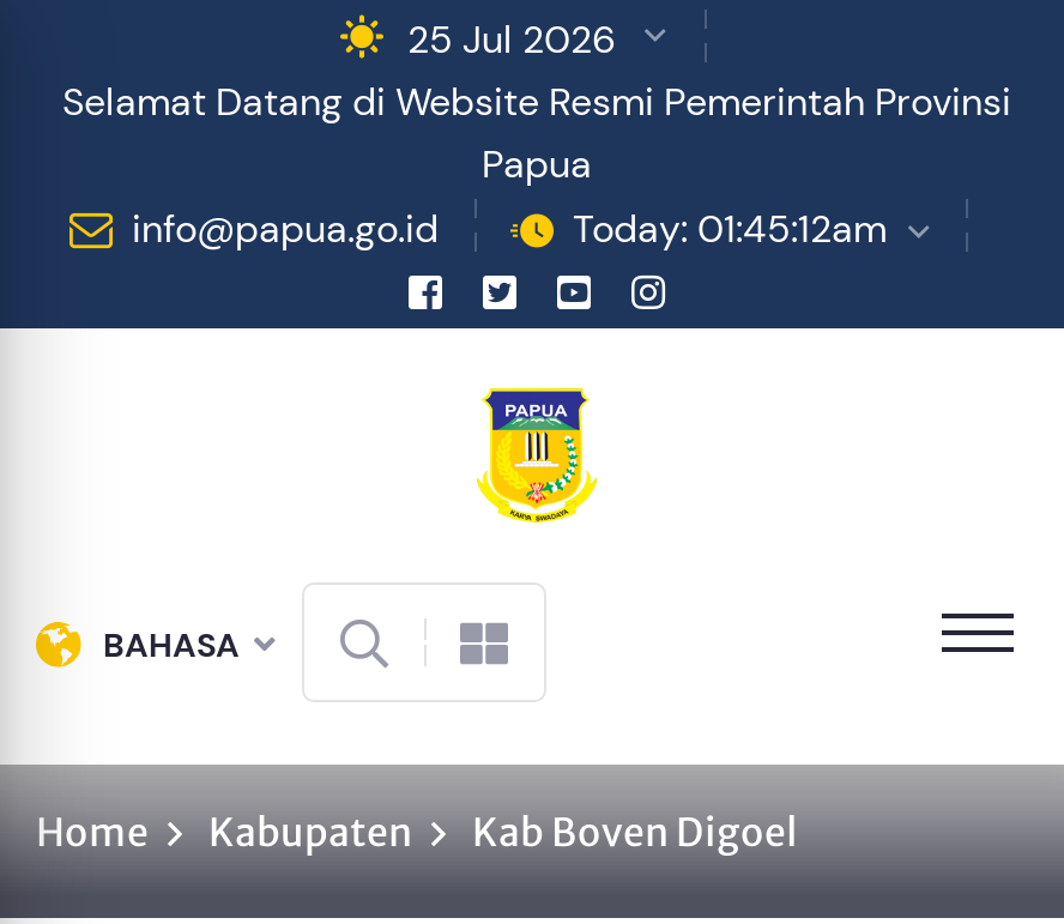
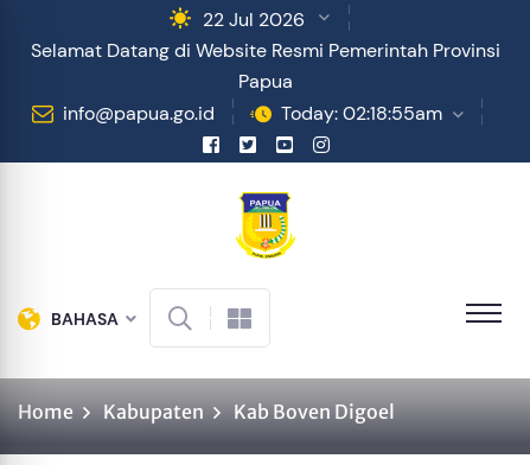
- 25 Jul 2026
+ 22 Jul 2026

- Today: 01:45:12am
+ Today: 02:18:55am
